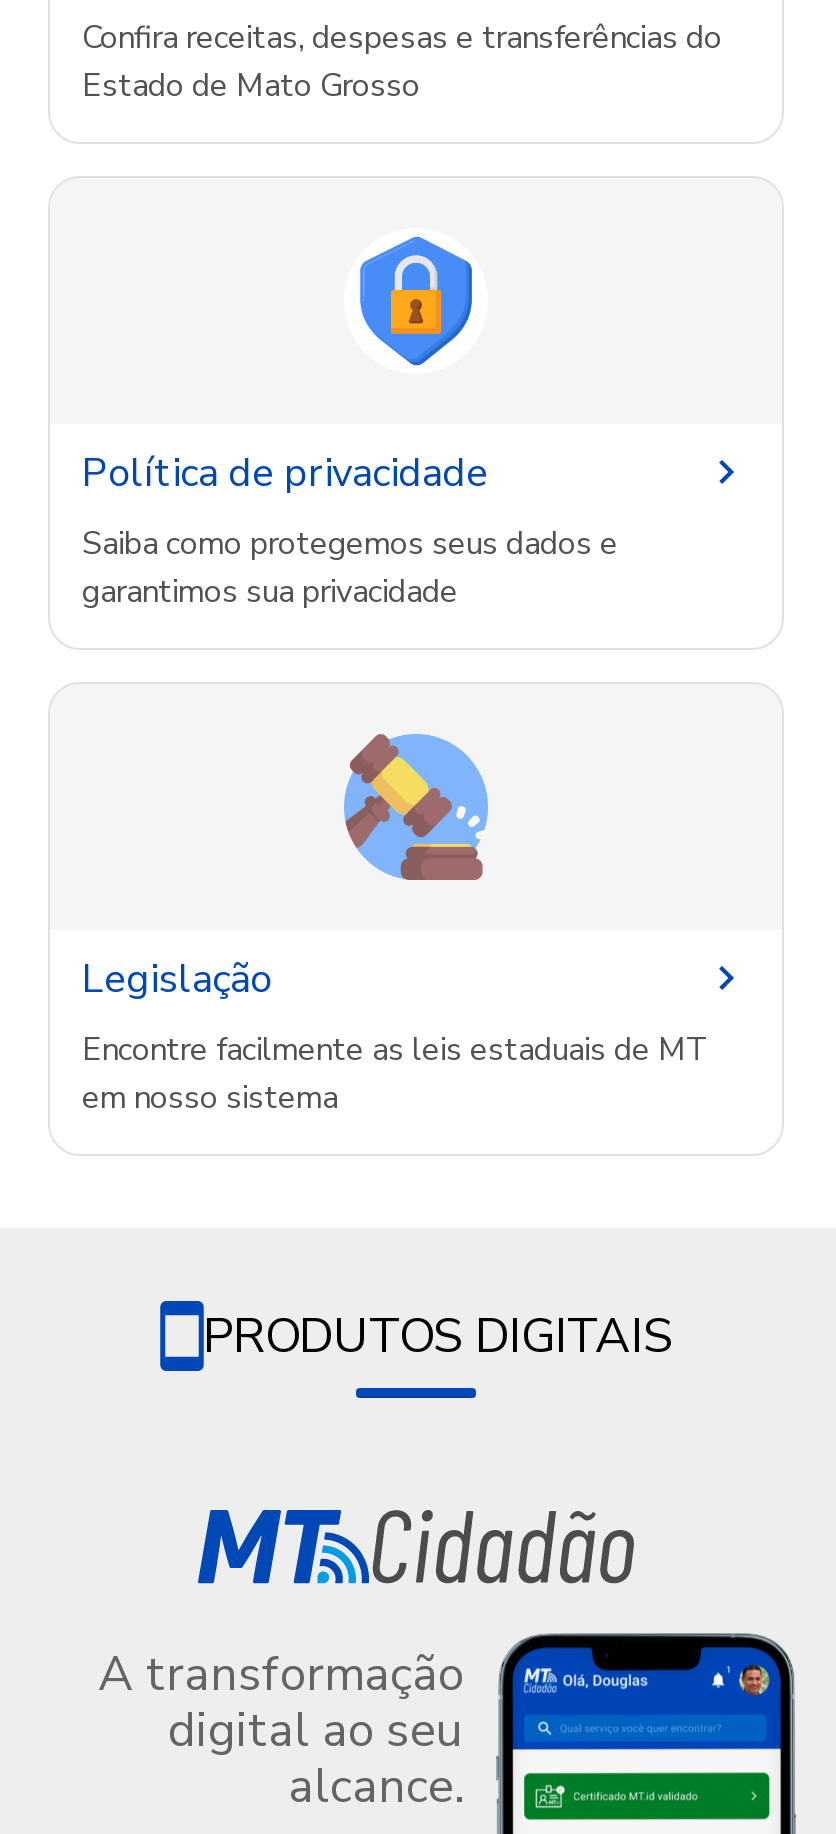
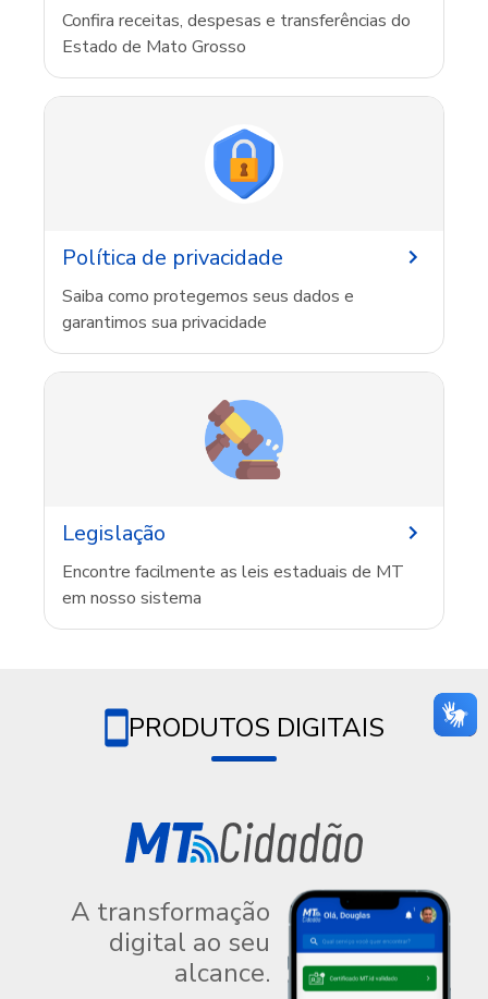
+ [image]
